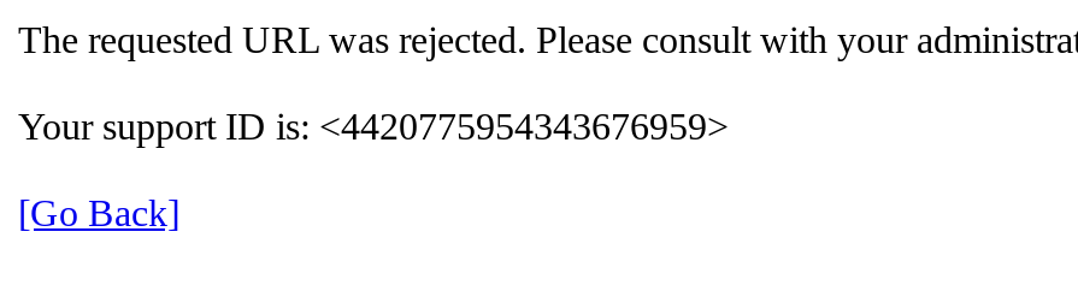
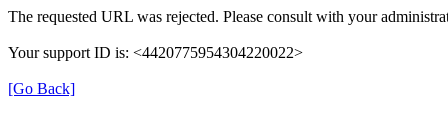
- Your support ID is: <4420775954343676959>
+ Your support ID is: <4420775954304220022>
